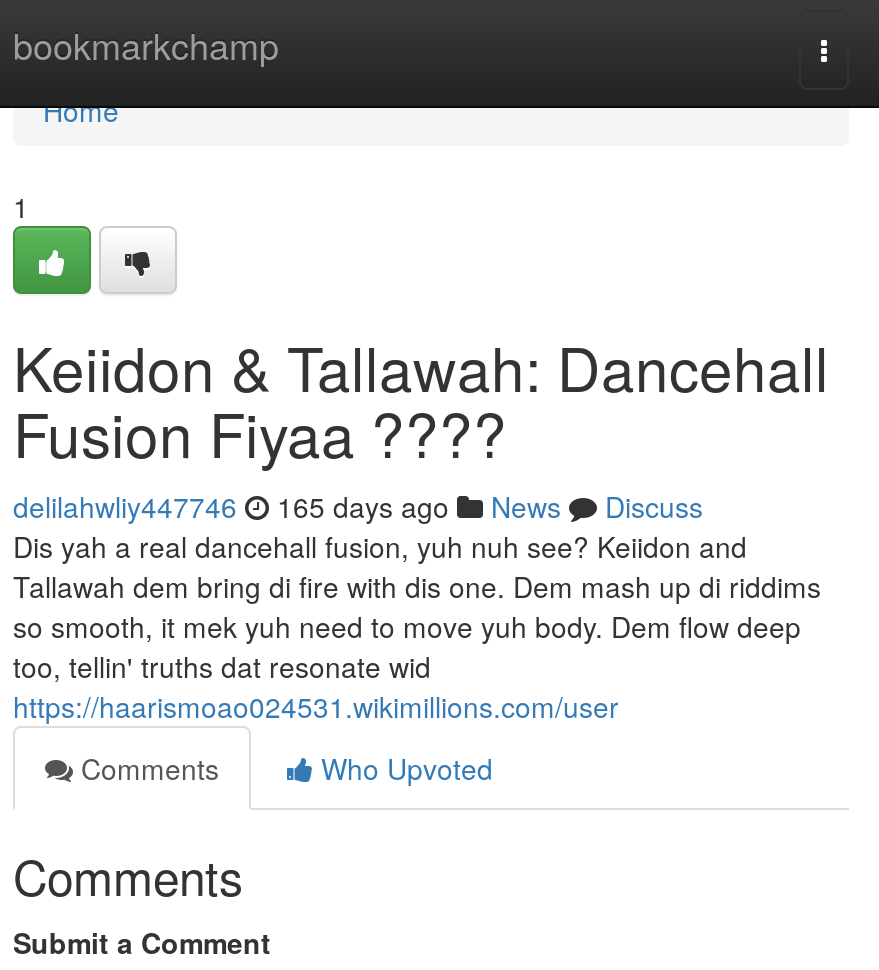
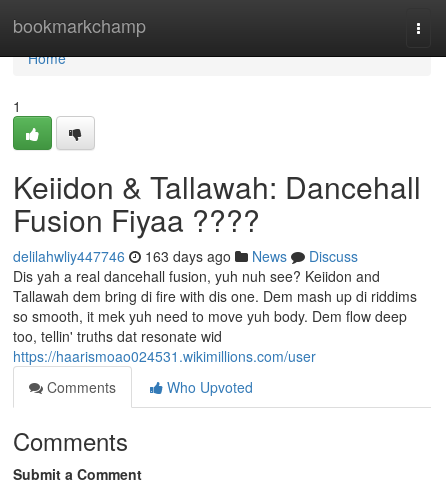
- delilahwliy447746 165 days ago News Discuss
+ delilahwliy447746 163 days ago News Discuss
